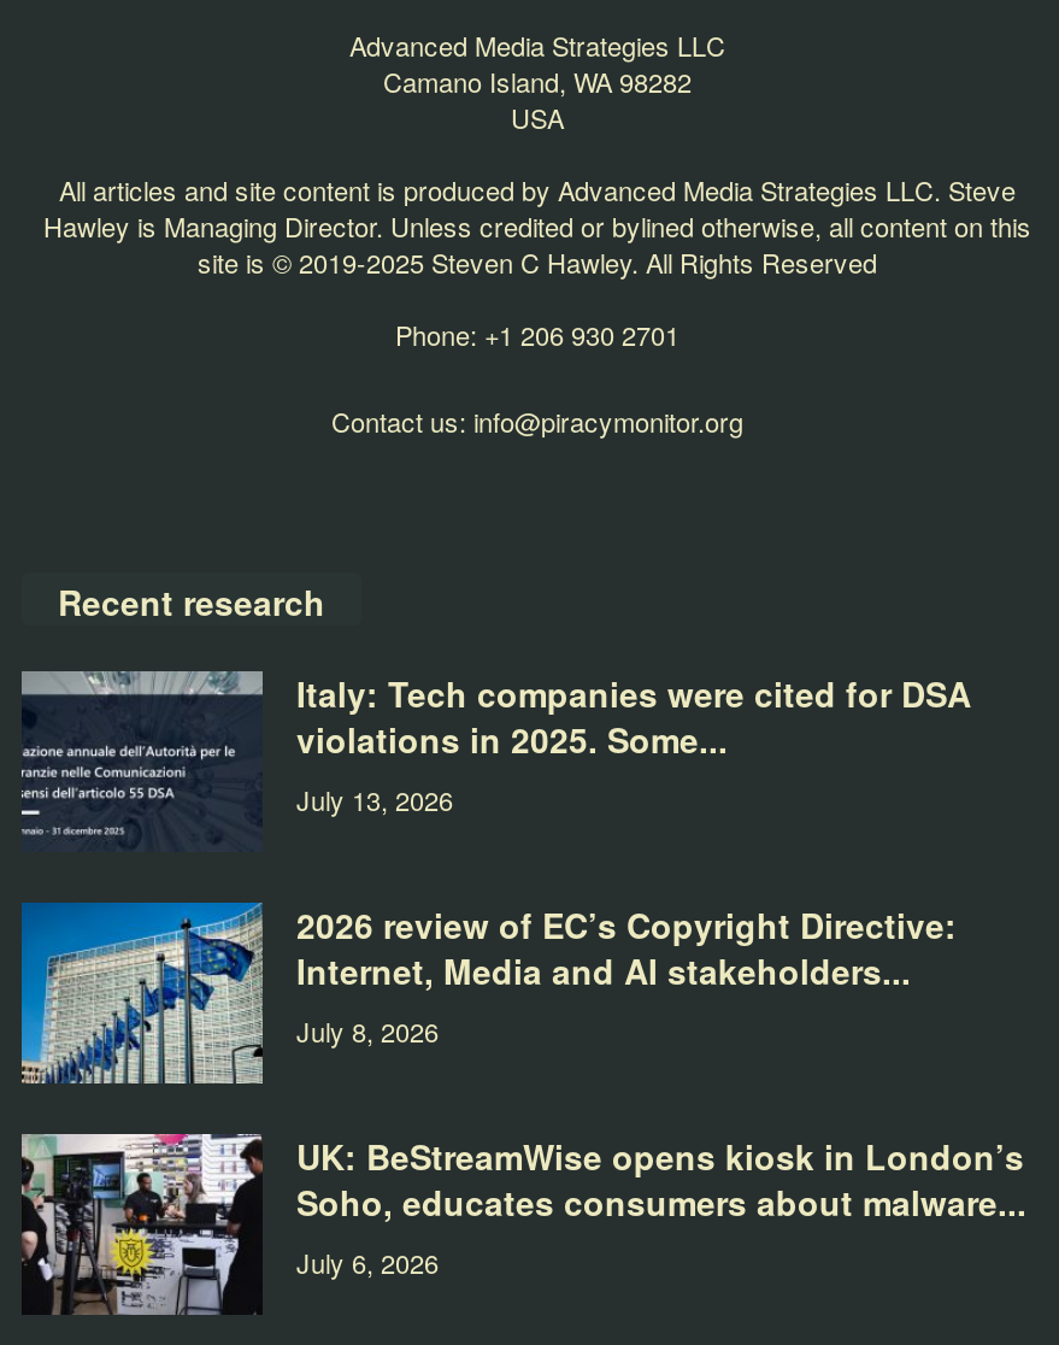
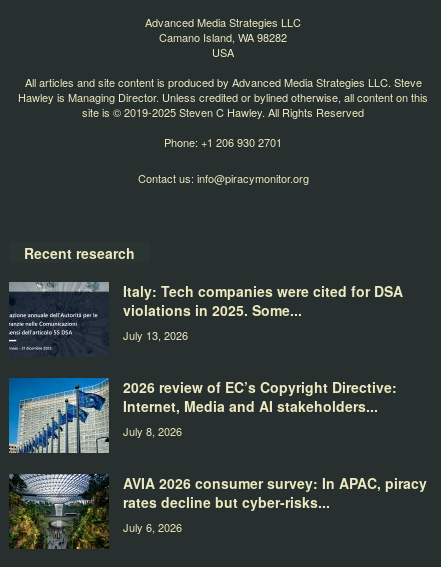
- [image]
- UK: BeStreamWise opens kiosk in London’s
- Soho, educates consumers about malware...
+ [image]
+ AVIA 2026 consumer survey: In APAC, piracy
+ rates decline but cyber-risks...
